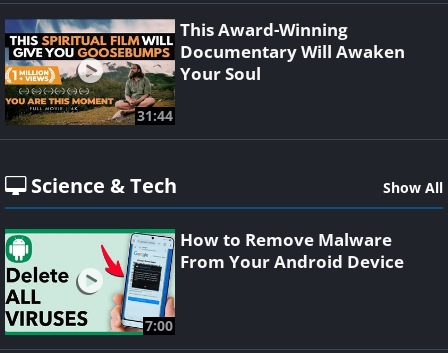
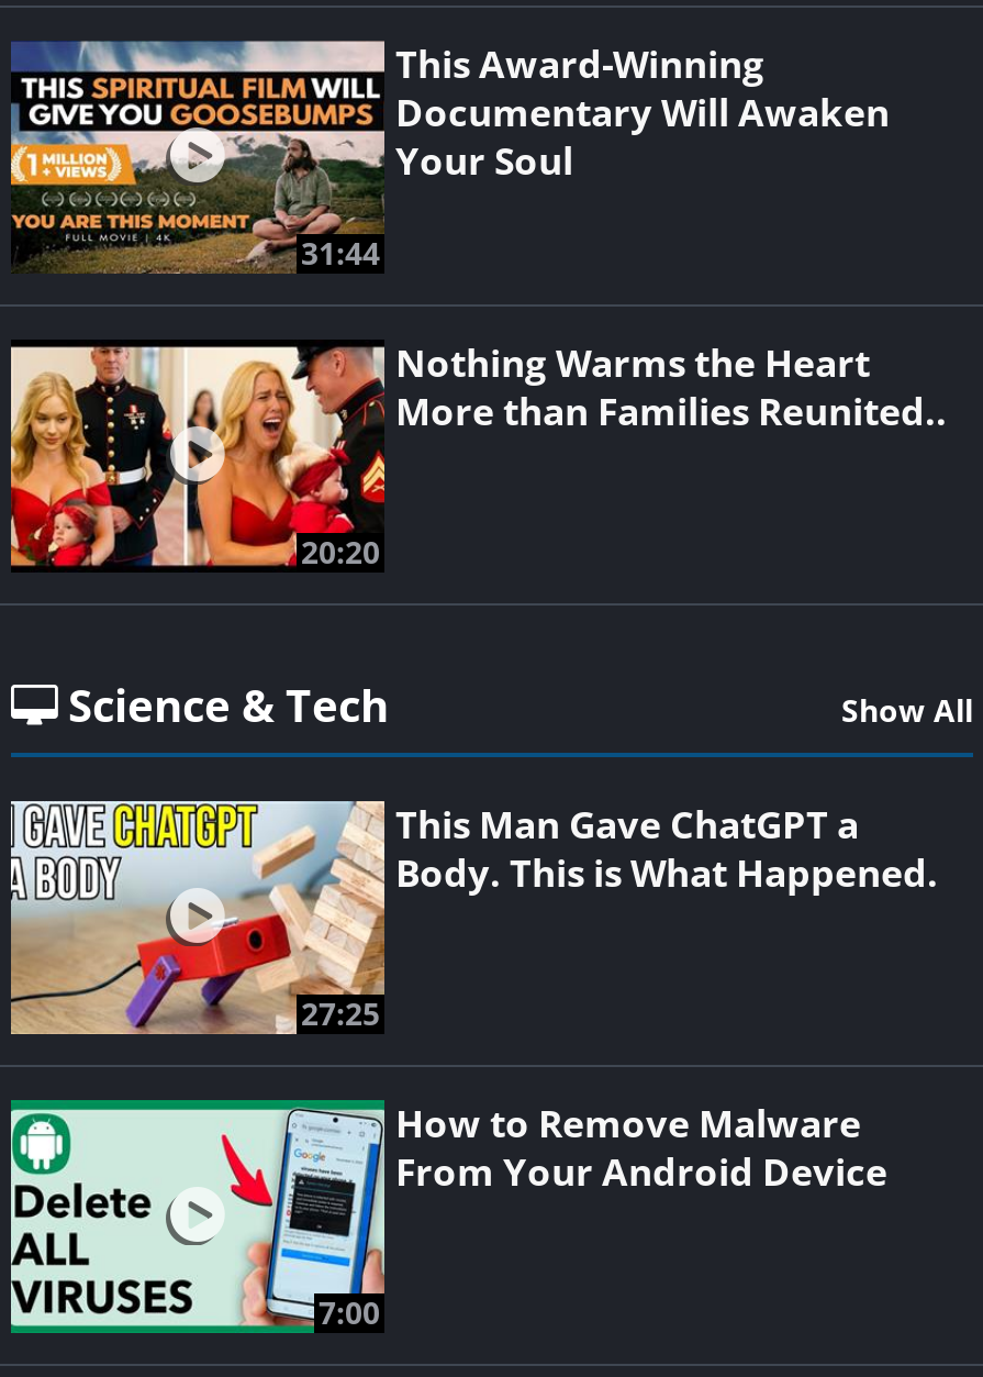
+ [image]
+ 20:20

+ Nothing Warms the Heart
+ More than Families Reunited..

+ [image]
+ 27:25

+ This Man Gave ChatGPT a
+ Body. This is What Happened.
